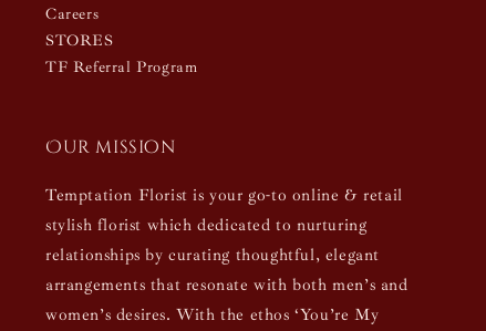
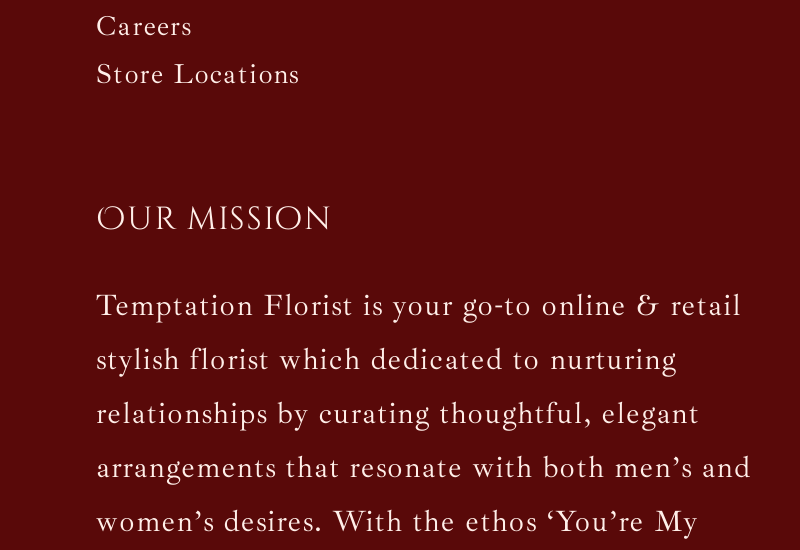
- STORES
- TF Referral Program
+ Store Locations
